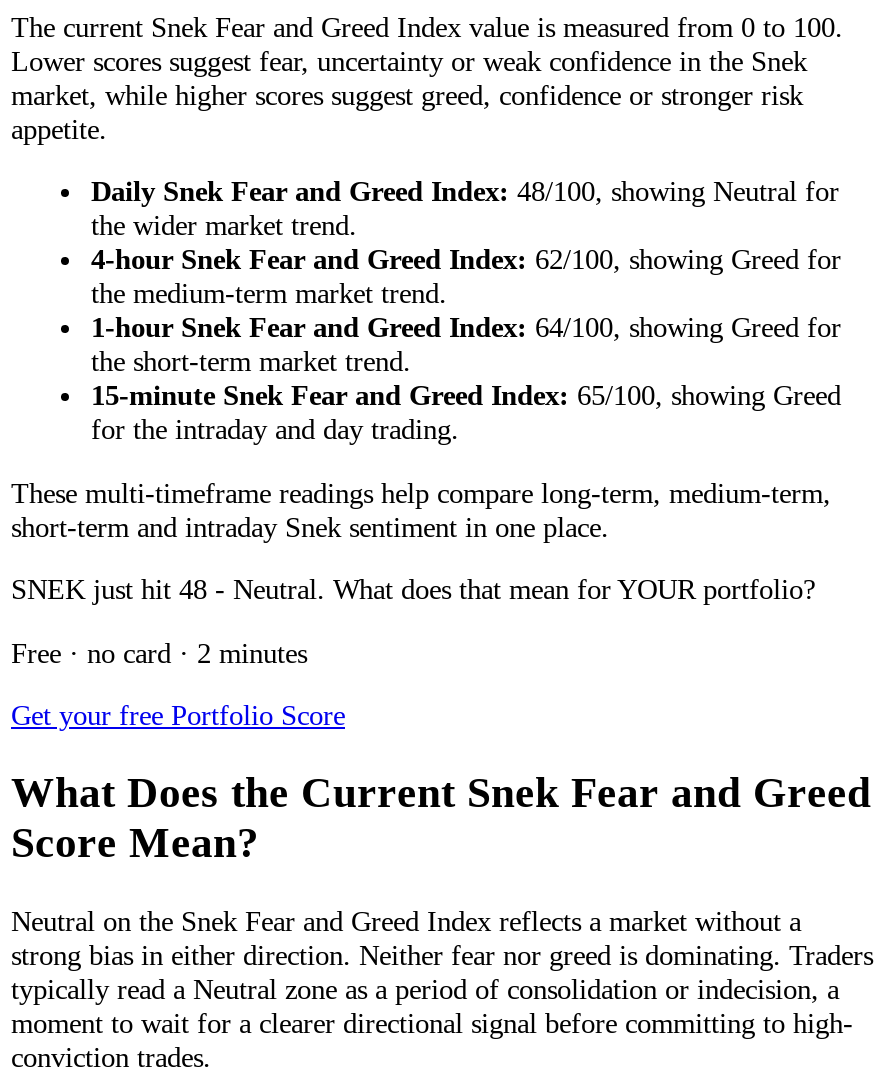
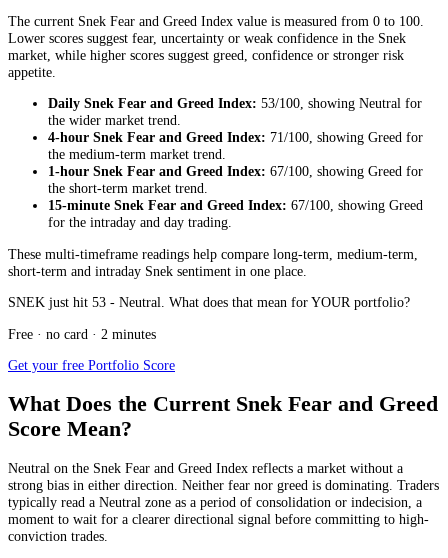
- Daily Snek Fear and Greed Index: 48/100, showing Neutral for
+ Daily Snek Fear and Greed Index: 53/100, showing Neutral for

- 4-hour Snek Fear and Greed Index: 62/100, showing Greed for
+ 4-hour Snek Fear and Greed Index: 71/100, showing Greed for

- 1-hour Snek Fear and Greed Index: 64/100, showing Greed for
+ 1-hour Snek Fear and Greed Index: 67/100, showing Greed for

- 15-minute Snek Fear and Greed Index: 65/100, showing Greed
+ 15-minute Snek Fear and Greed Index: 67/100, showing Greed

- SNEK just hit 48 - Neutral. What does that mean for YOUR portfolio?
+ SNEK just hit 53 - Neutral. What does that mean for YOUR portfolio?
